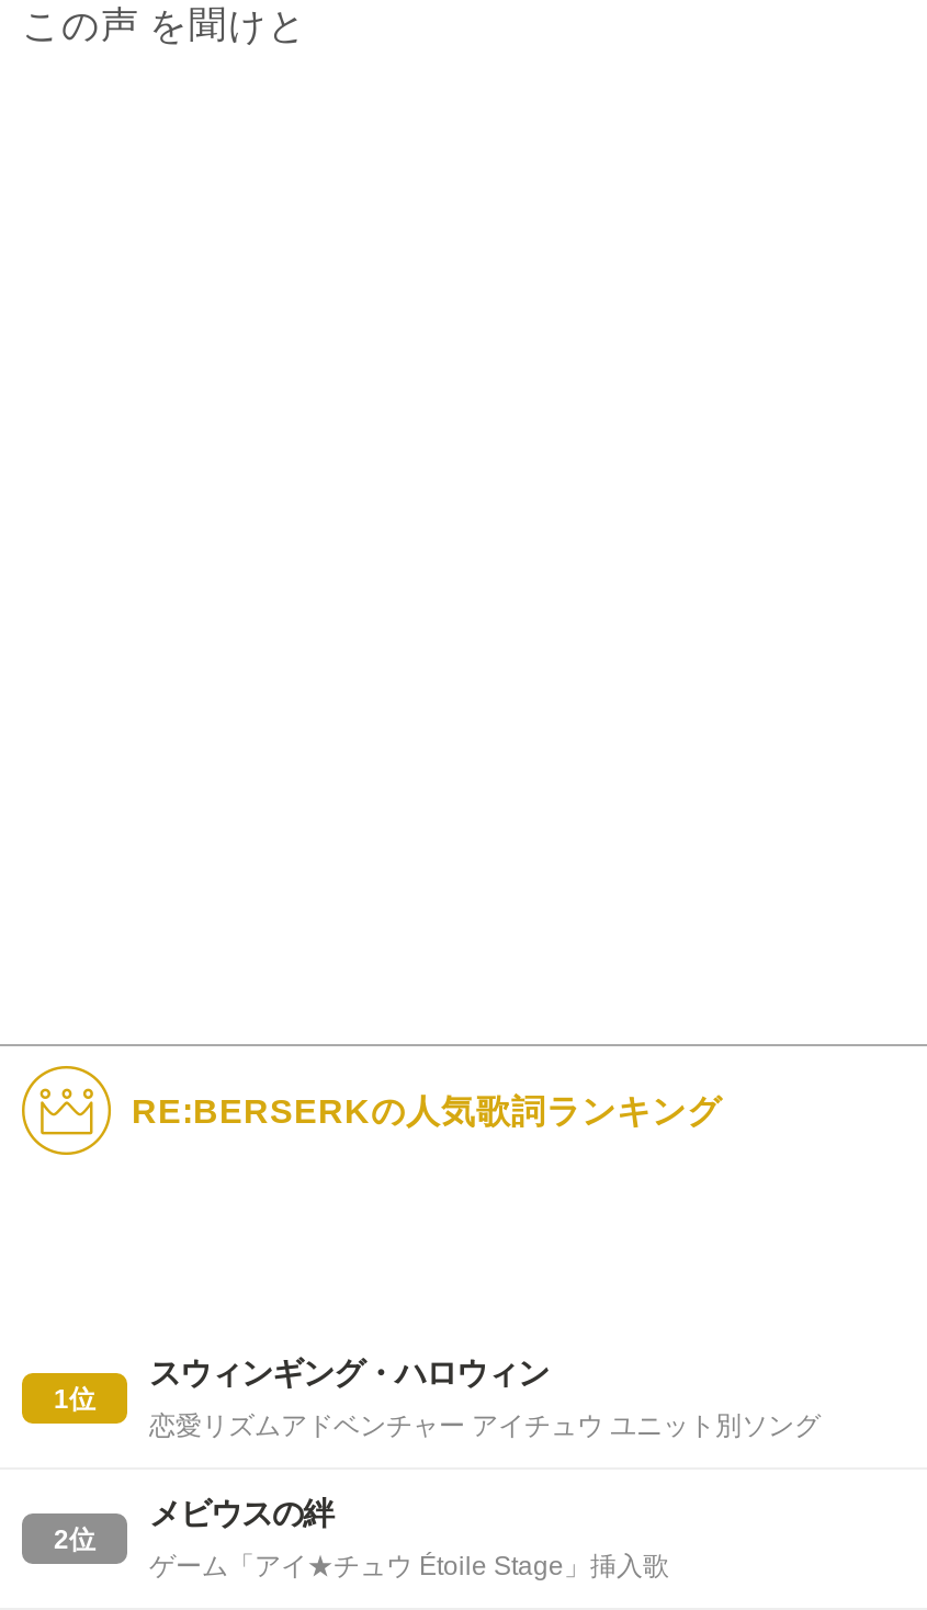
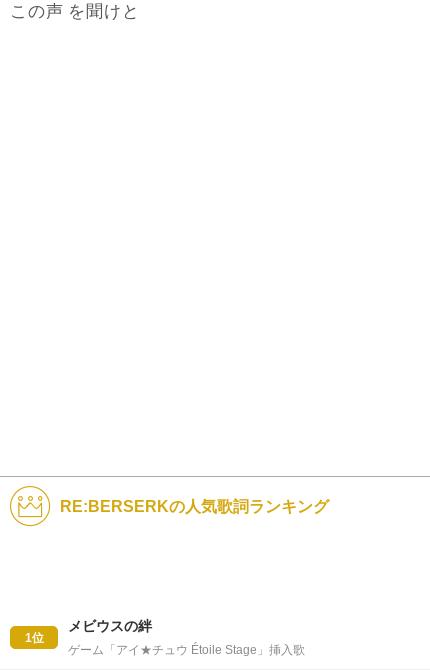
- スウィンギング・ハロウィン
- 恋愛リズムアドベンチャー アイチュウ ユニット別ソング

- 2位
